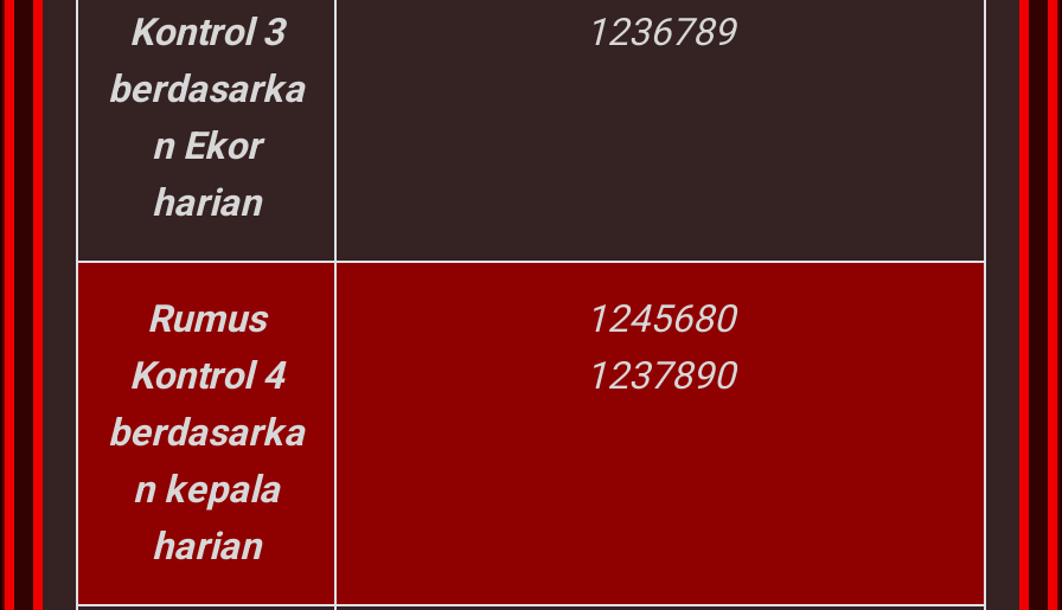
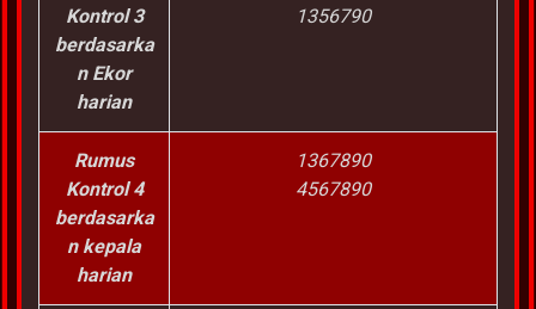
- 1236789
+ 1356790

- 1245680
+ 1367890

- 1237890
+ 4567890
